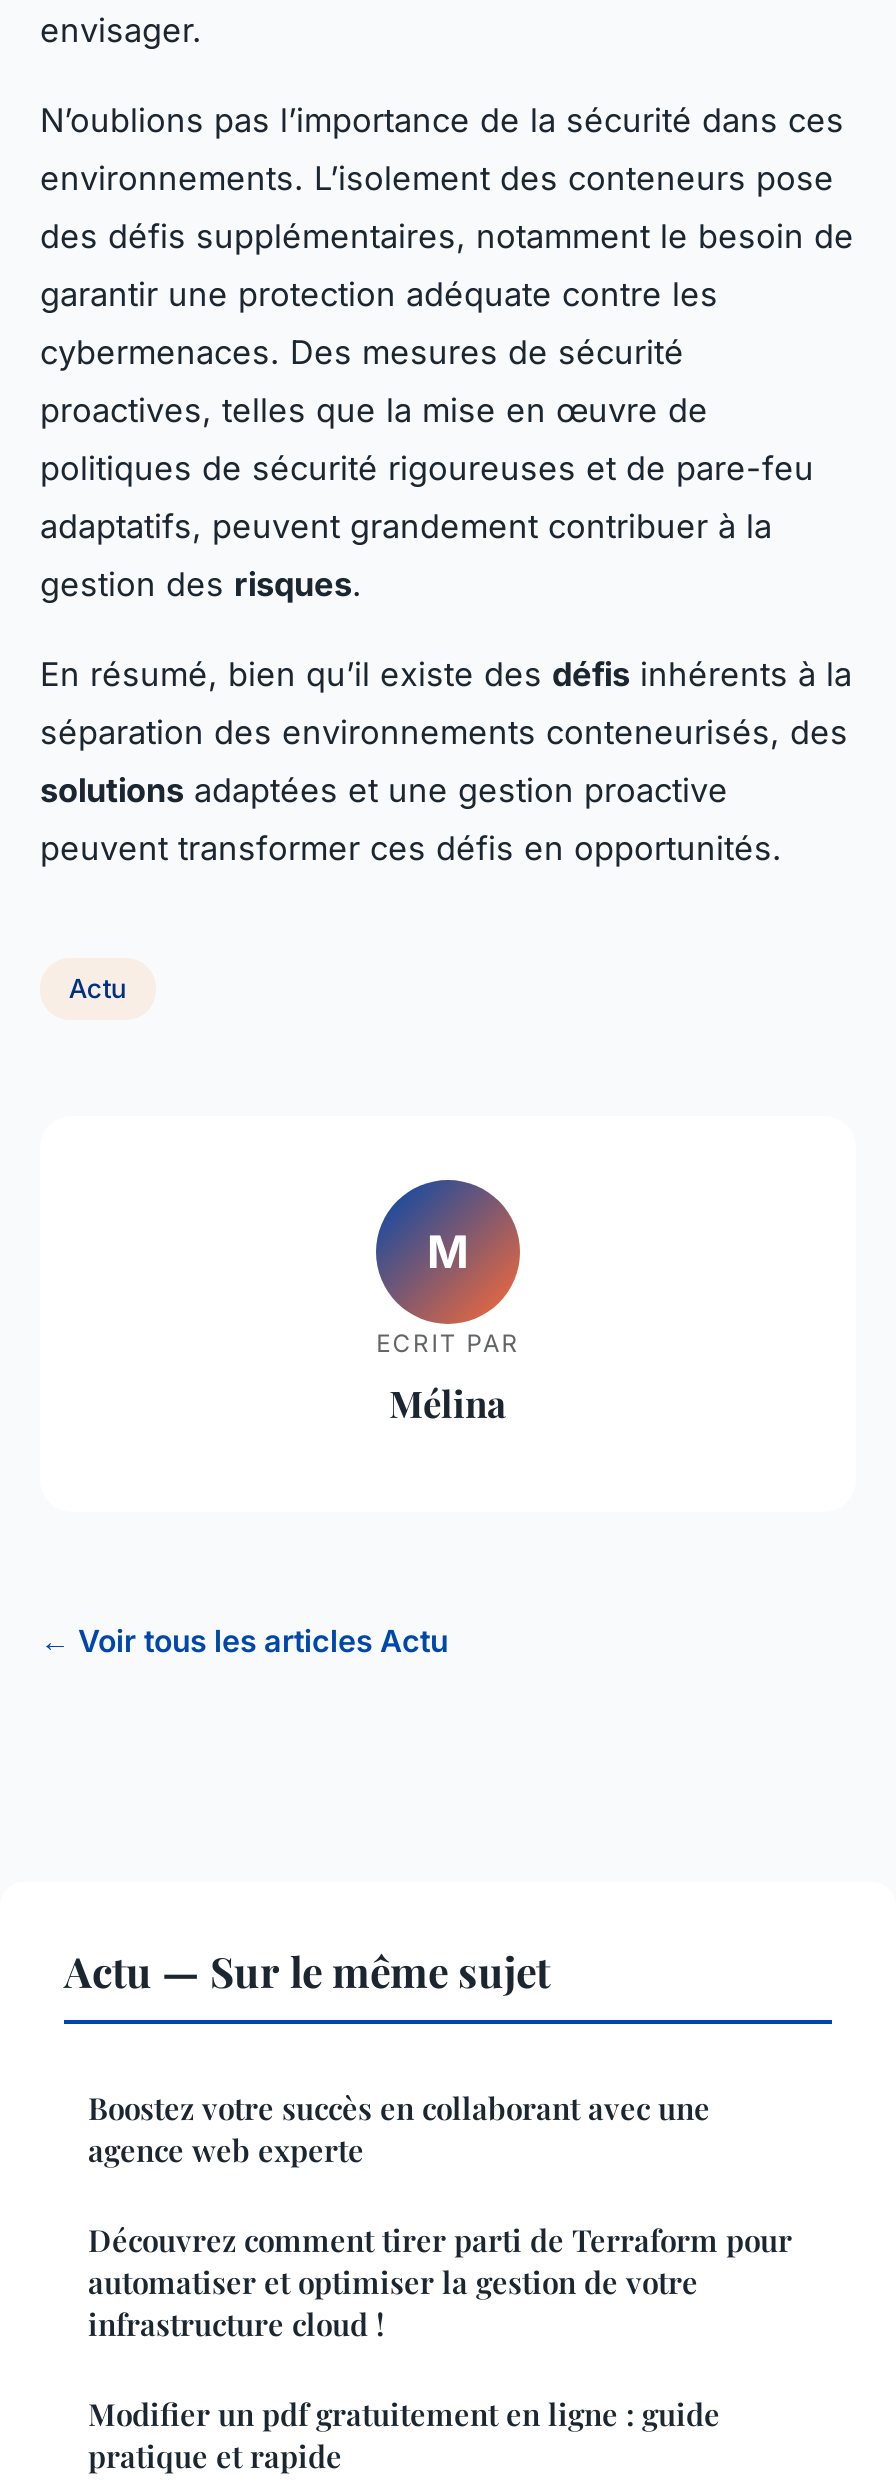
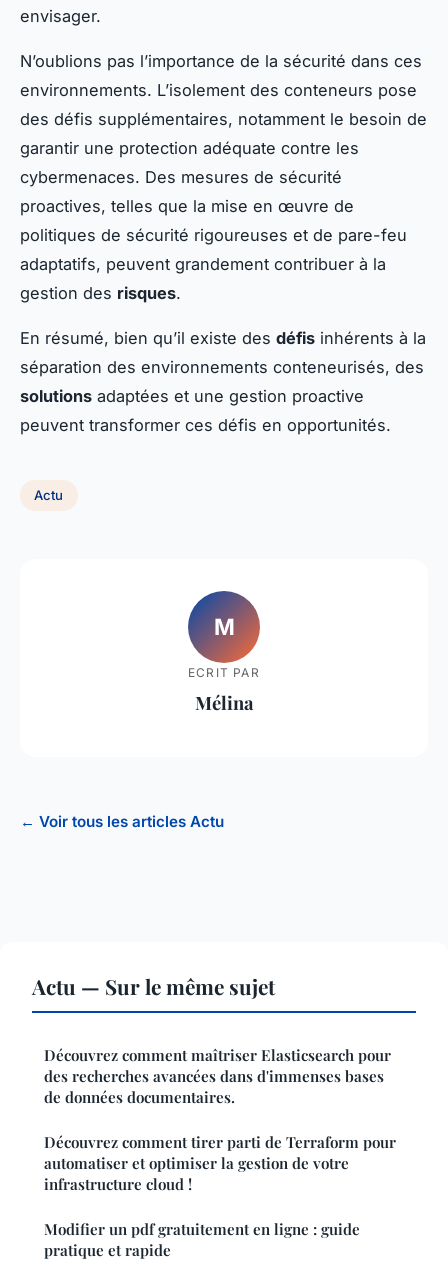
- Boostez votre succès en collaborant avec une
- agence web experte
+ Découvrez comment maîtriser Elasticsearch pour
+ des recherches avancées dans d'immenses bases
+ de données documentaires.
